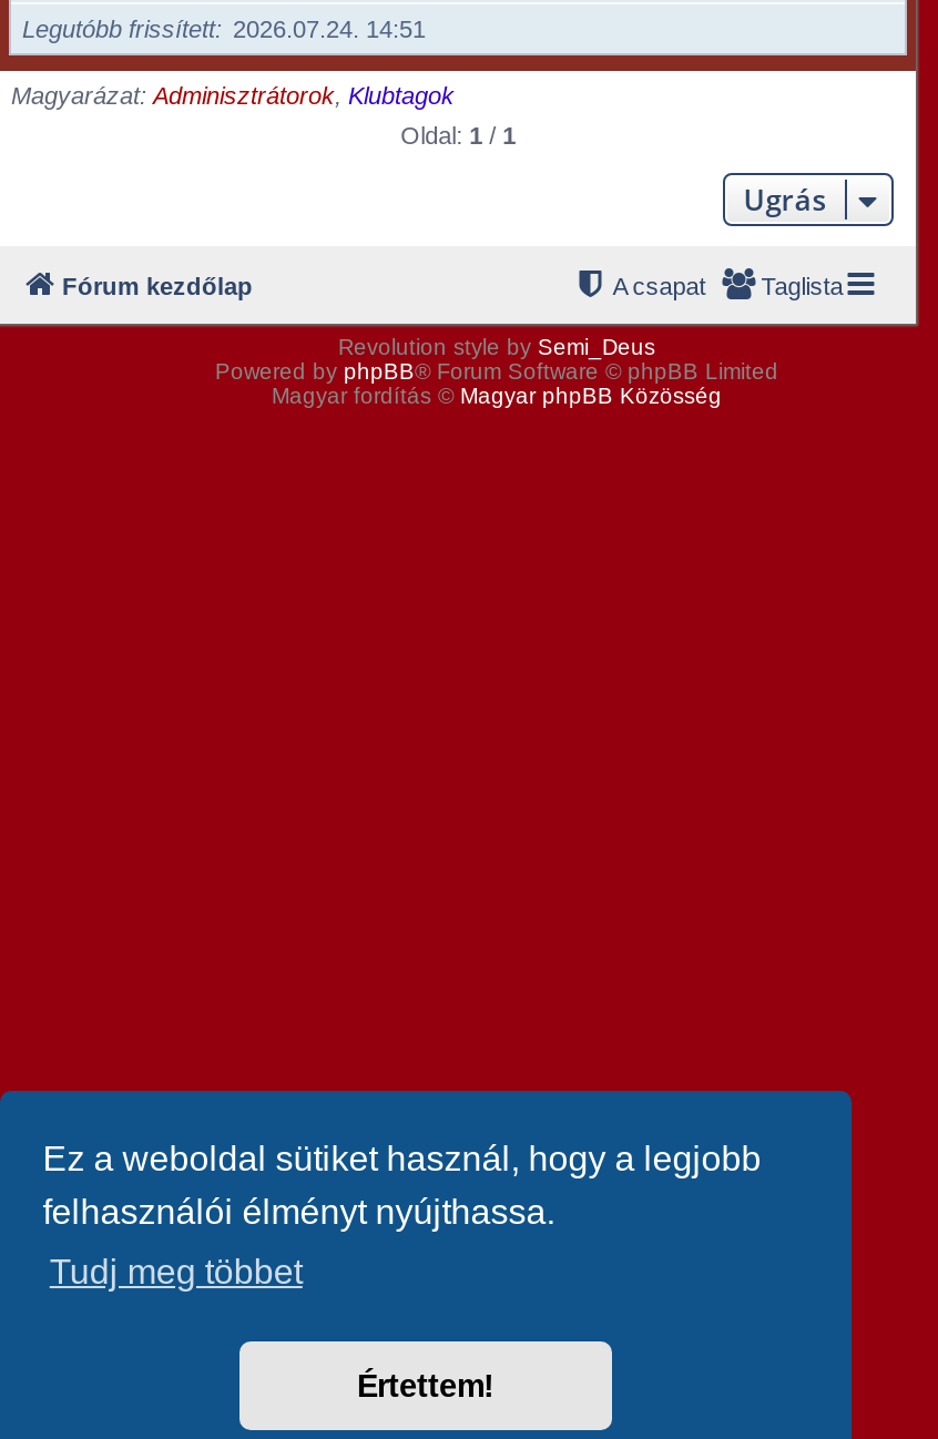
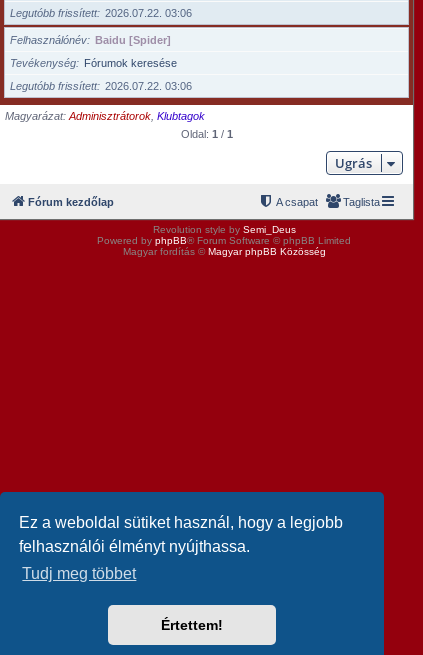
- 2026.07.24. 14:51
+ 2026.07.22. 03:06
+ Felhasználónév
+ Baidu [Spider]
+ Tevékenység
+ Fórumok keresése
+ Legutóbb frissített
+ 2026.07.22. 03:06

moved down: Magyarázat: Adminisztrátorok, Klubtagok | Oldal: 1 / 1 | Ugrás | ... | Powered by phpBB® Forum Software © phpBB Limited | Magyar fordítás © Magyar phpBB Közösség
